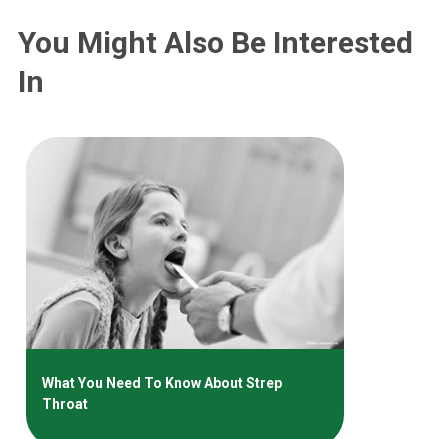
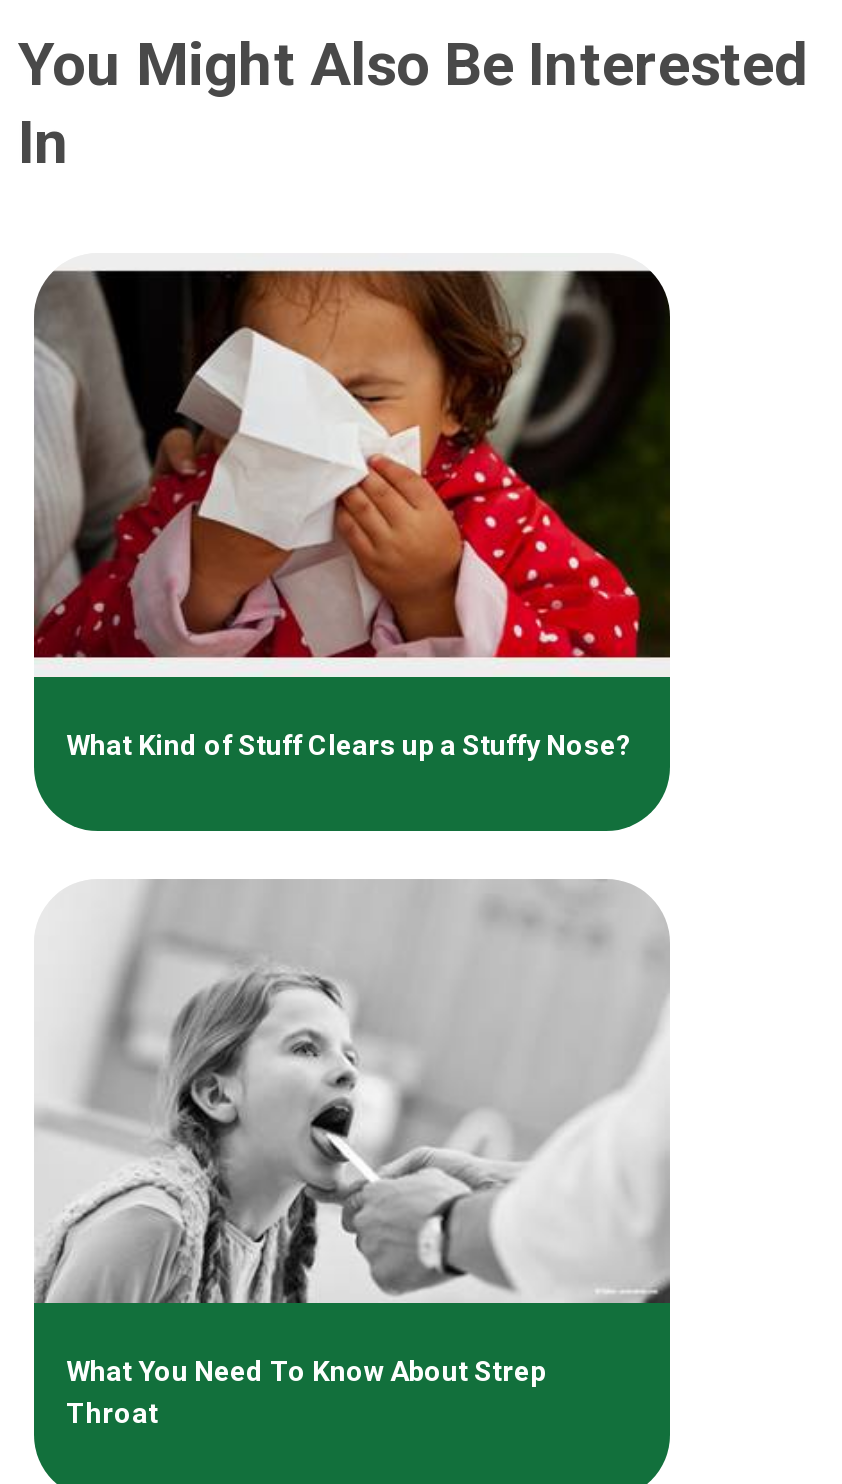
+ [image]
+ What Kind of Stuff Clears up a Stuffy Nose?
